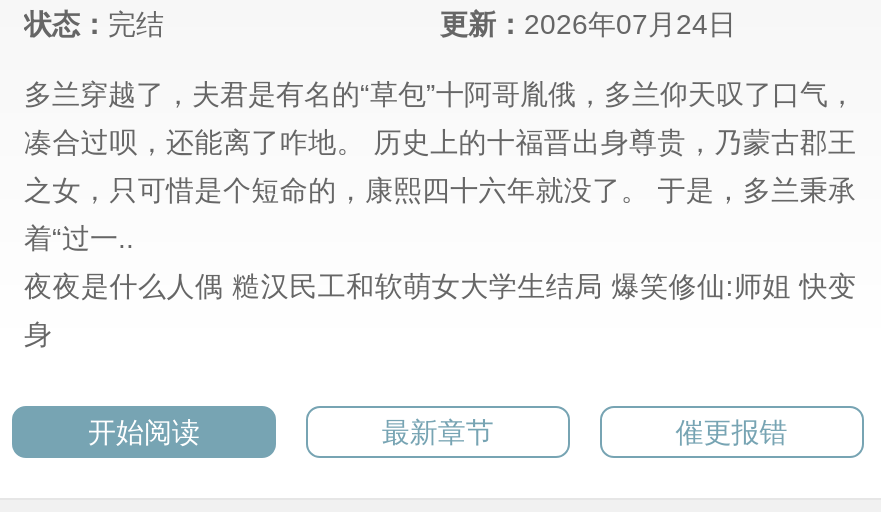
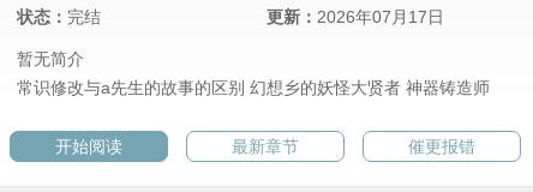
- 更新：2026年07月24日
- 多兰穿越了，夫君是有名的“草包”十阿哥胤俄，多兰仰天叹了口气，
- 凑合过呗，还能离了咋地。 历史上的十福晋出身尊贵，乃蒙古郡王
- 之女，只可惜是个短命的，康熙四十六年就没了。 于是，多兰秉承
- 着“过一..
- 夜夜是什么人偶 糙汉民工和软萌女大学生结局 爆笑修仙:师姐 快变
- 身
+ 更新：2026年07月17日
+ 暂无简介
+ 常识修改与a先生的故事的区别 幻想乡的妖怪大贤者 神器铸造师
